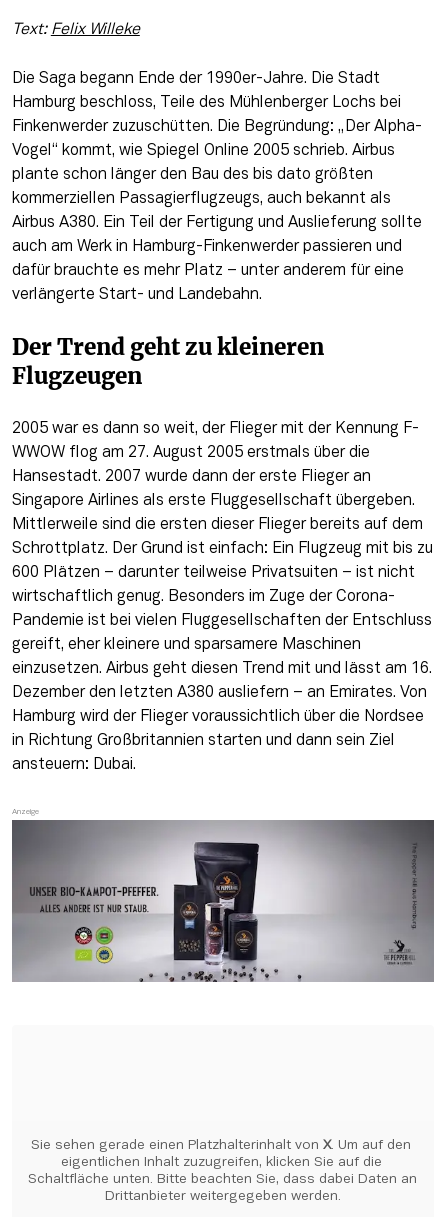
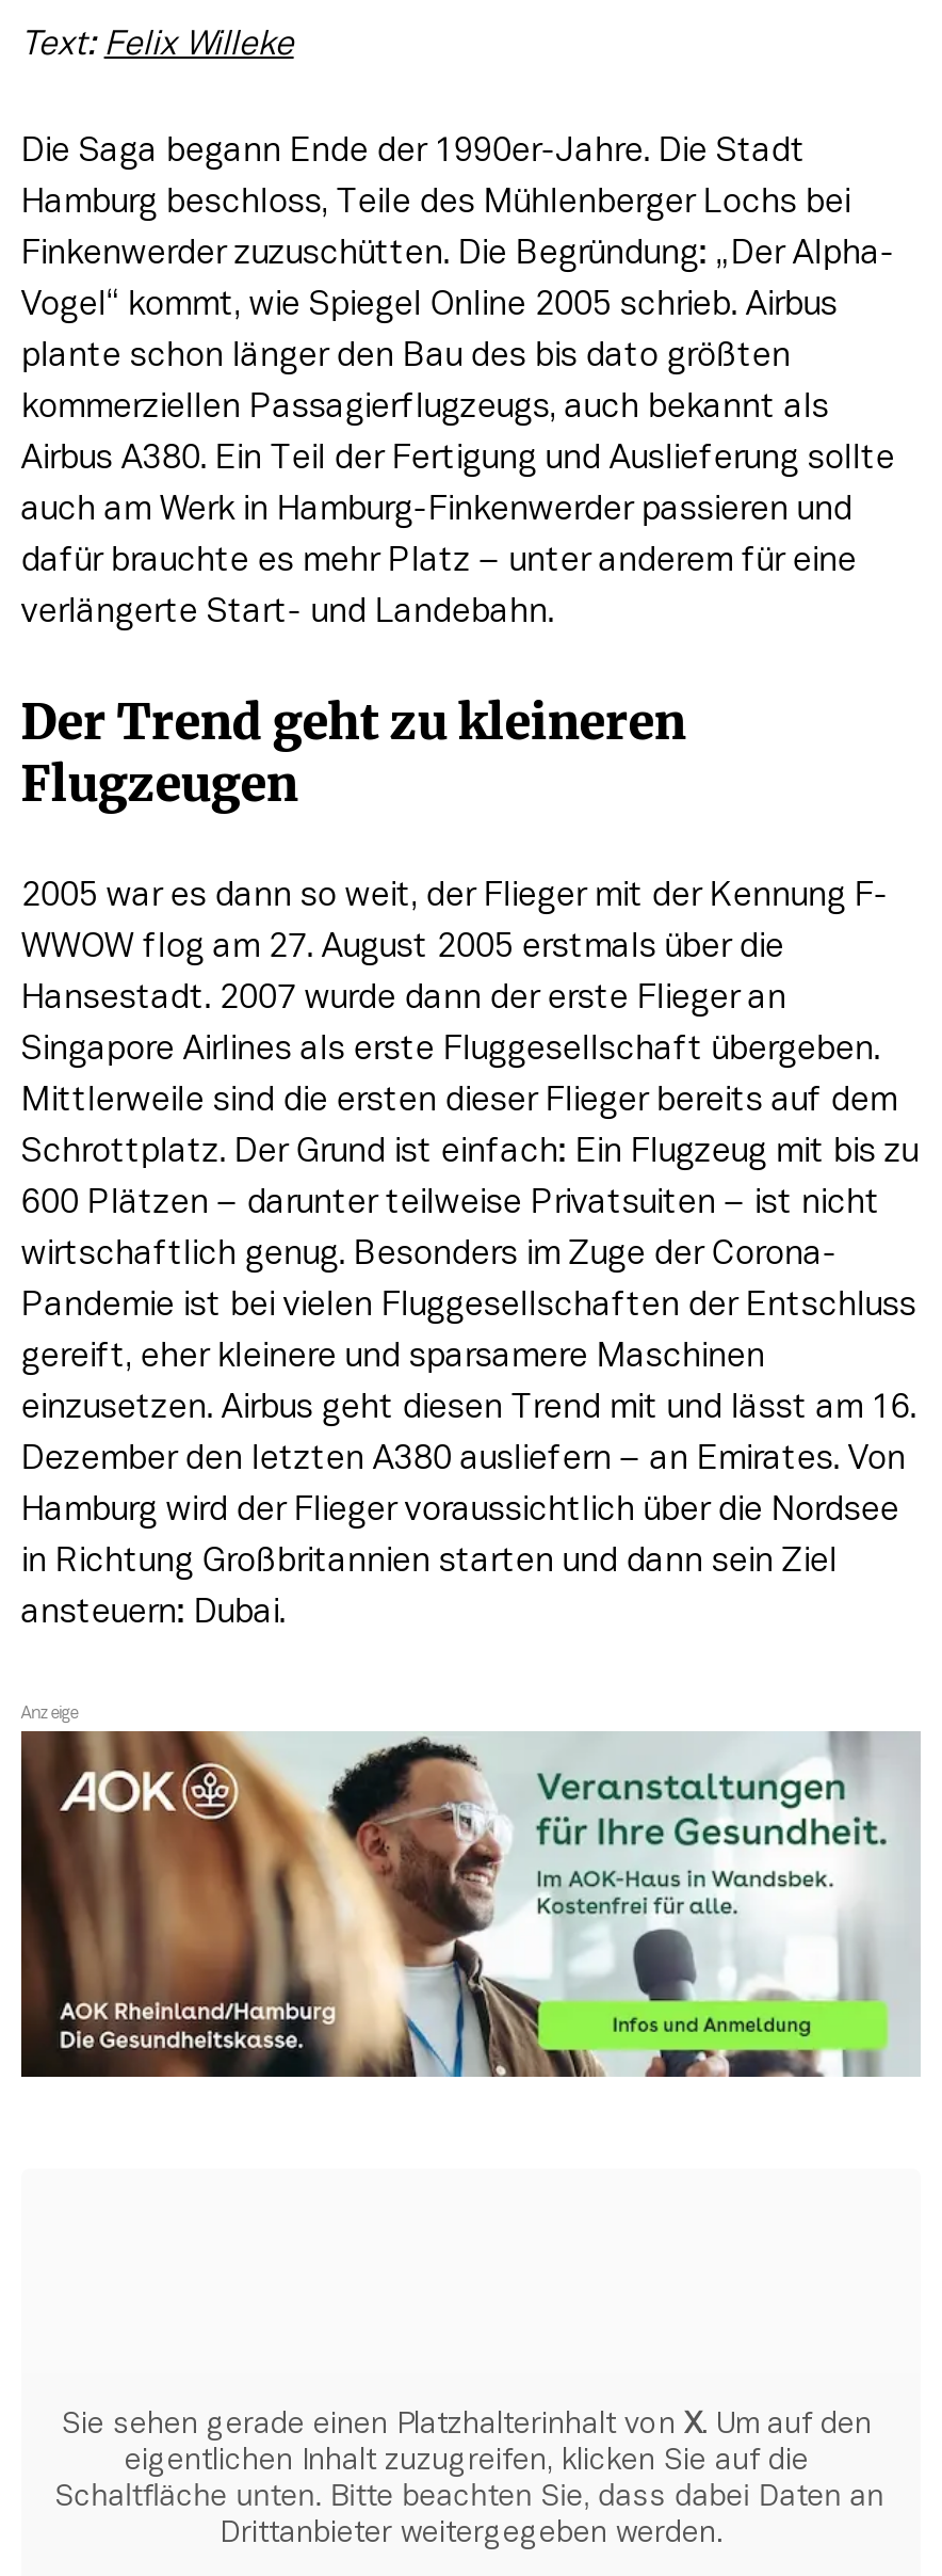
- [image]
+ [image]
